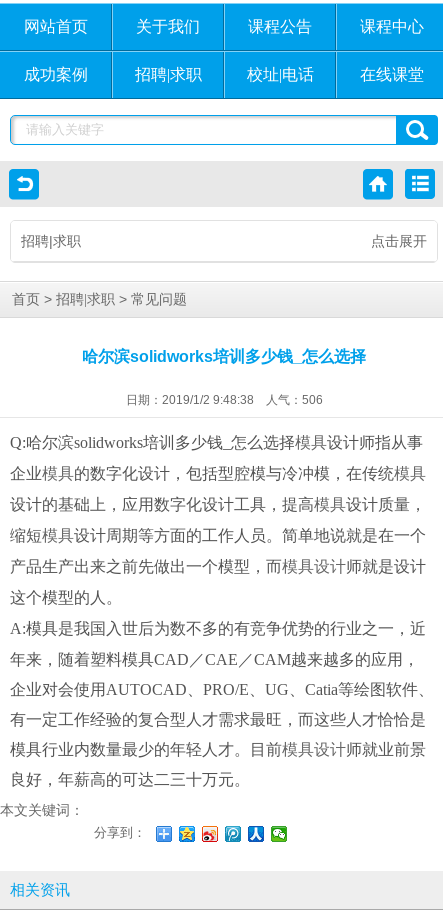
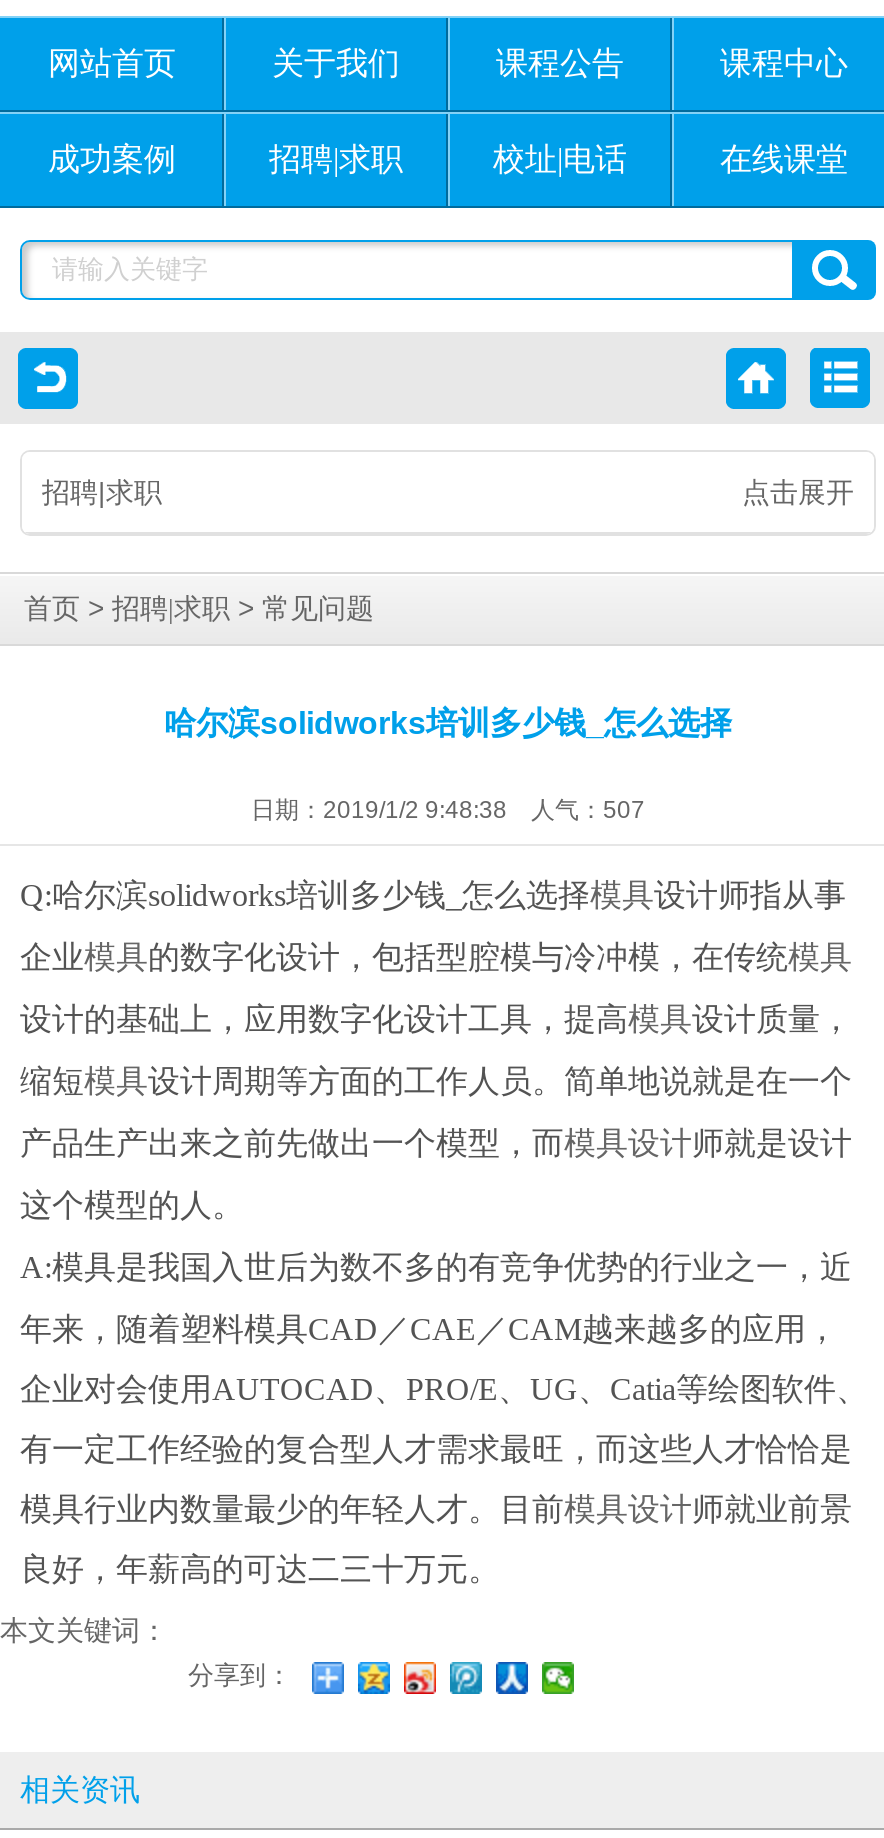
- 日期：2019/1/2 9:48:38 人气：506
+ 日期：2019/1/2 9:48:38 人气：507
